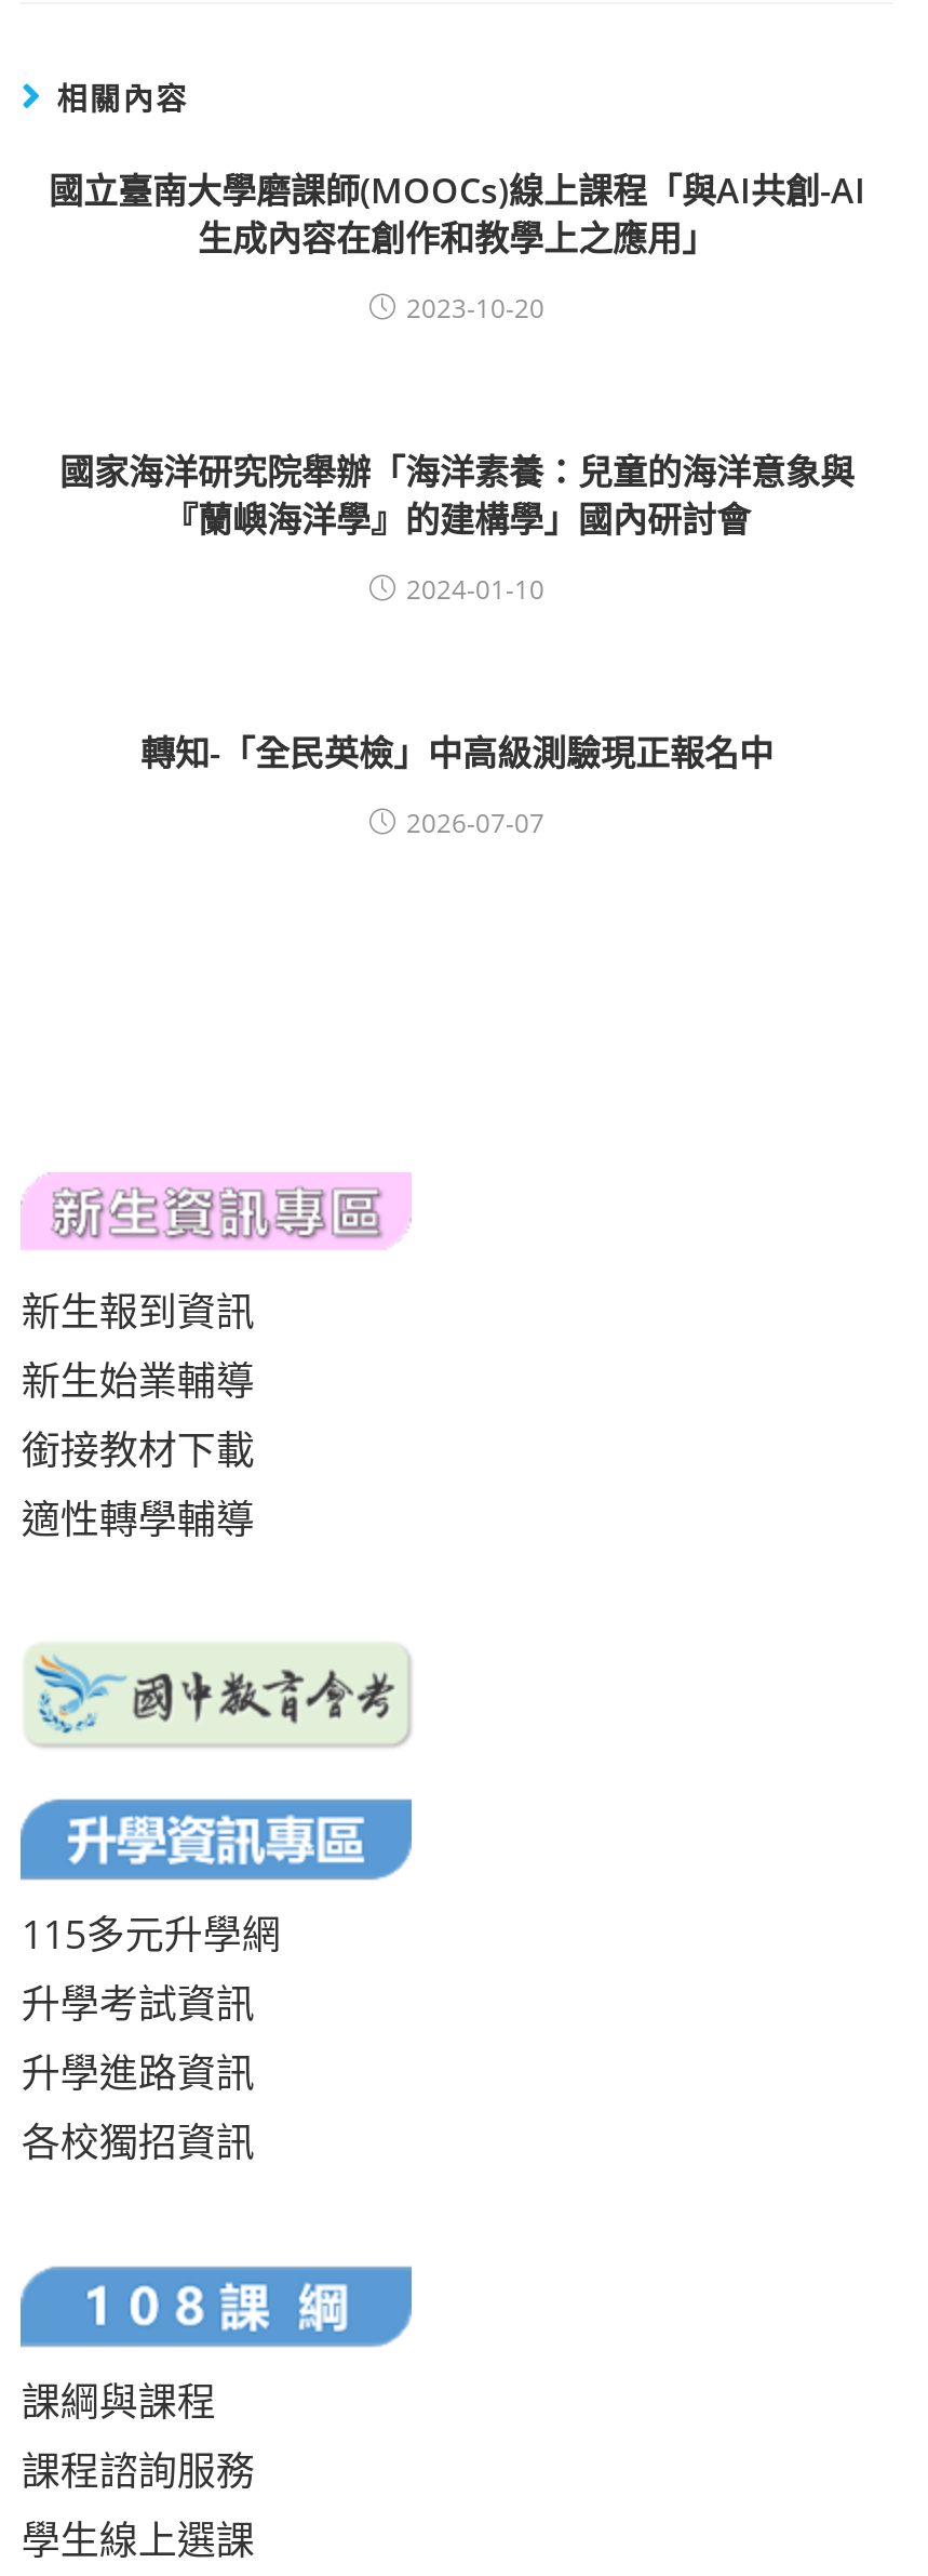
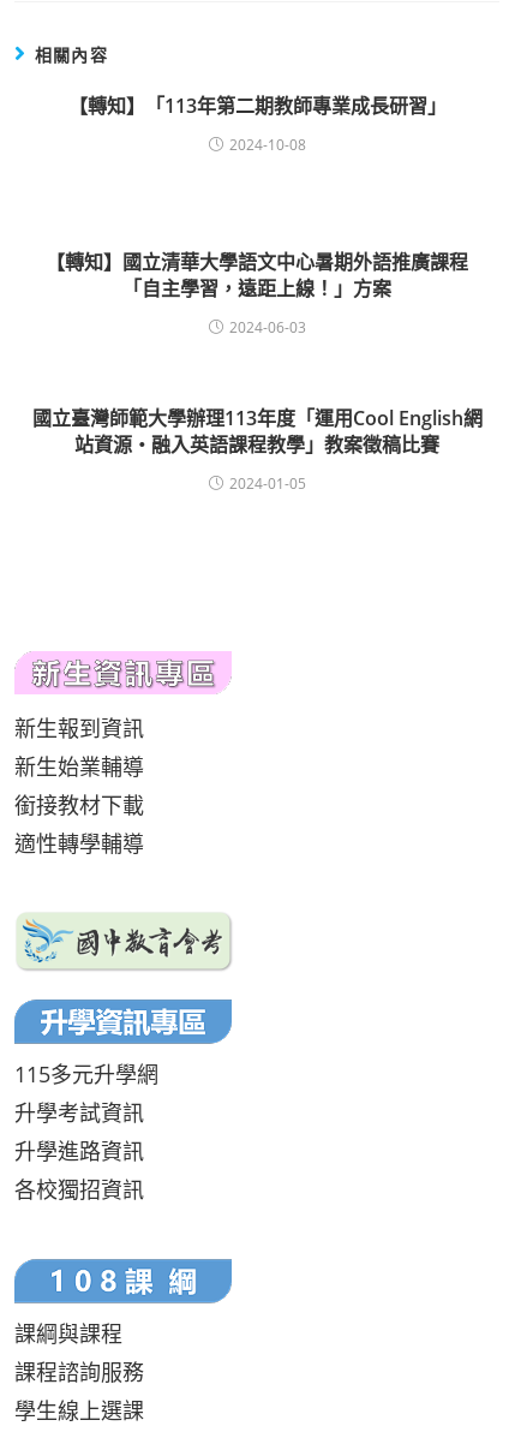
- 國立臺南大學磨課師(MOOCs)線上課程「與AI共創-AI
- 生成內容在創作和教學上之應用」
+ 【轉知】「113年第二期教師專業成長研習」

- 2023-10-20
+ 2024-10-08

- 國家海洋研究院舉辦「海洋素養：兒童的海洋意象與
- 『蘭嶼海洋學』的建構學」國內研討會
+ 【轉知】國立清華大學語文中心暑期外語推廣課程
+ 「自主學習，遠距上線！」方案

- 2024-01-10
+ 2024-06-03

- 轉知-「全民英檢」中高級測驗現正報名中
+ 國立臺灣師範大學辦理113年度「運用Cool English網
+ 站資源‧融入英語課程教學」教案徵稿比賽

- 2026-07-07
+ 2024-01-05
